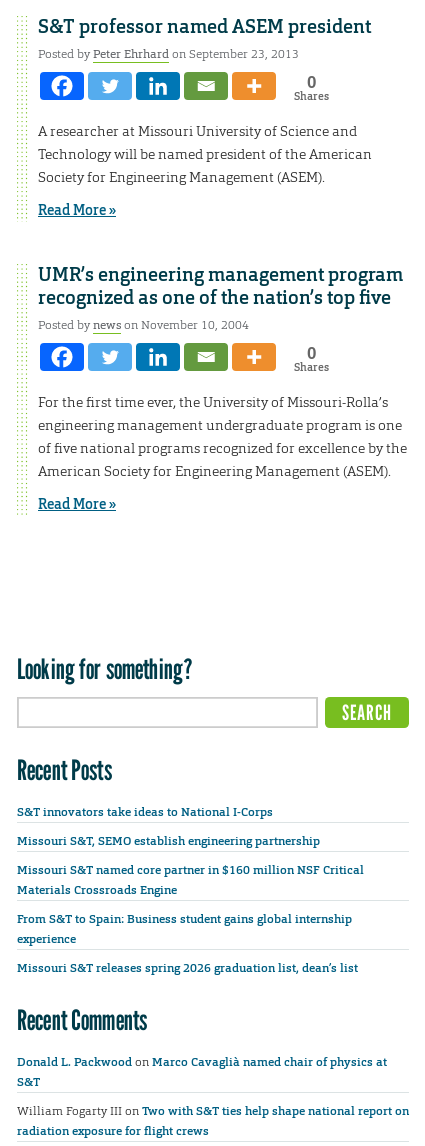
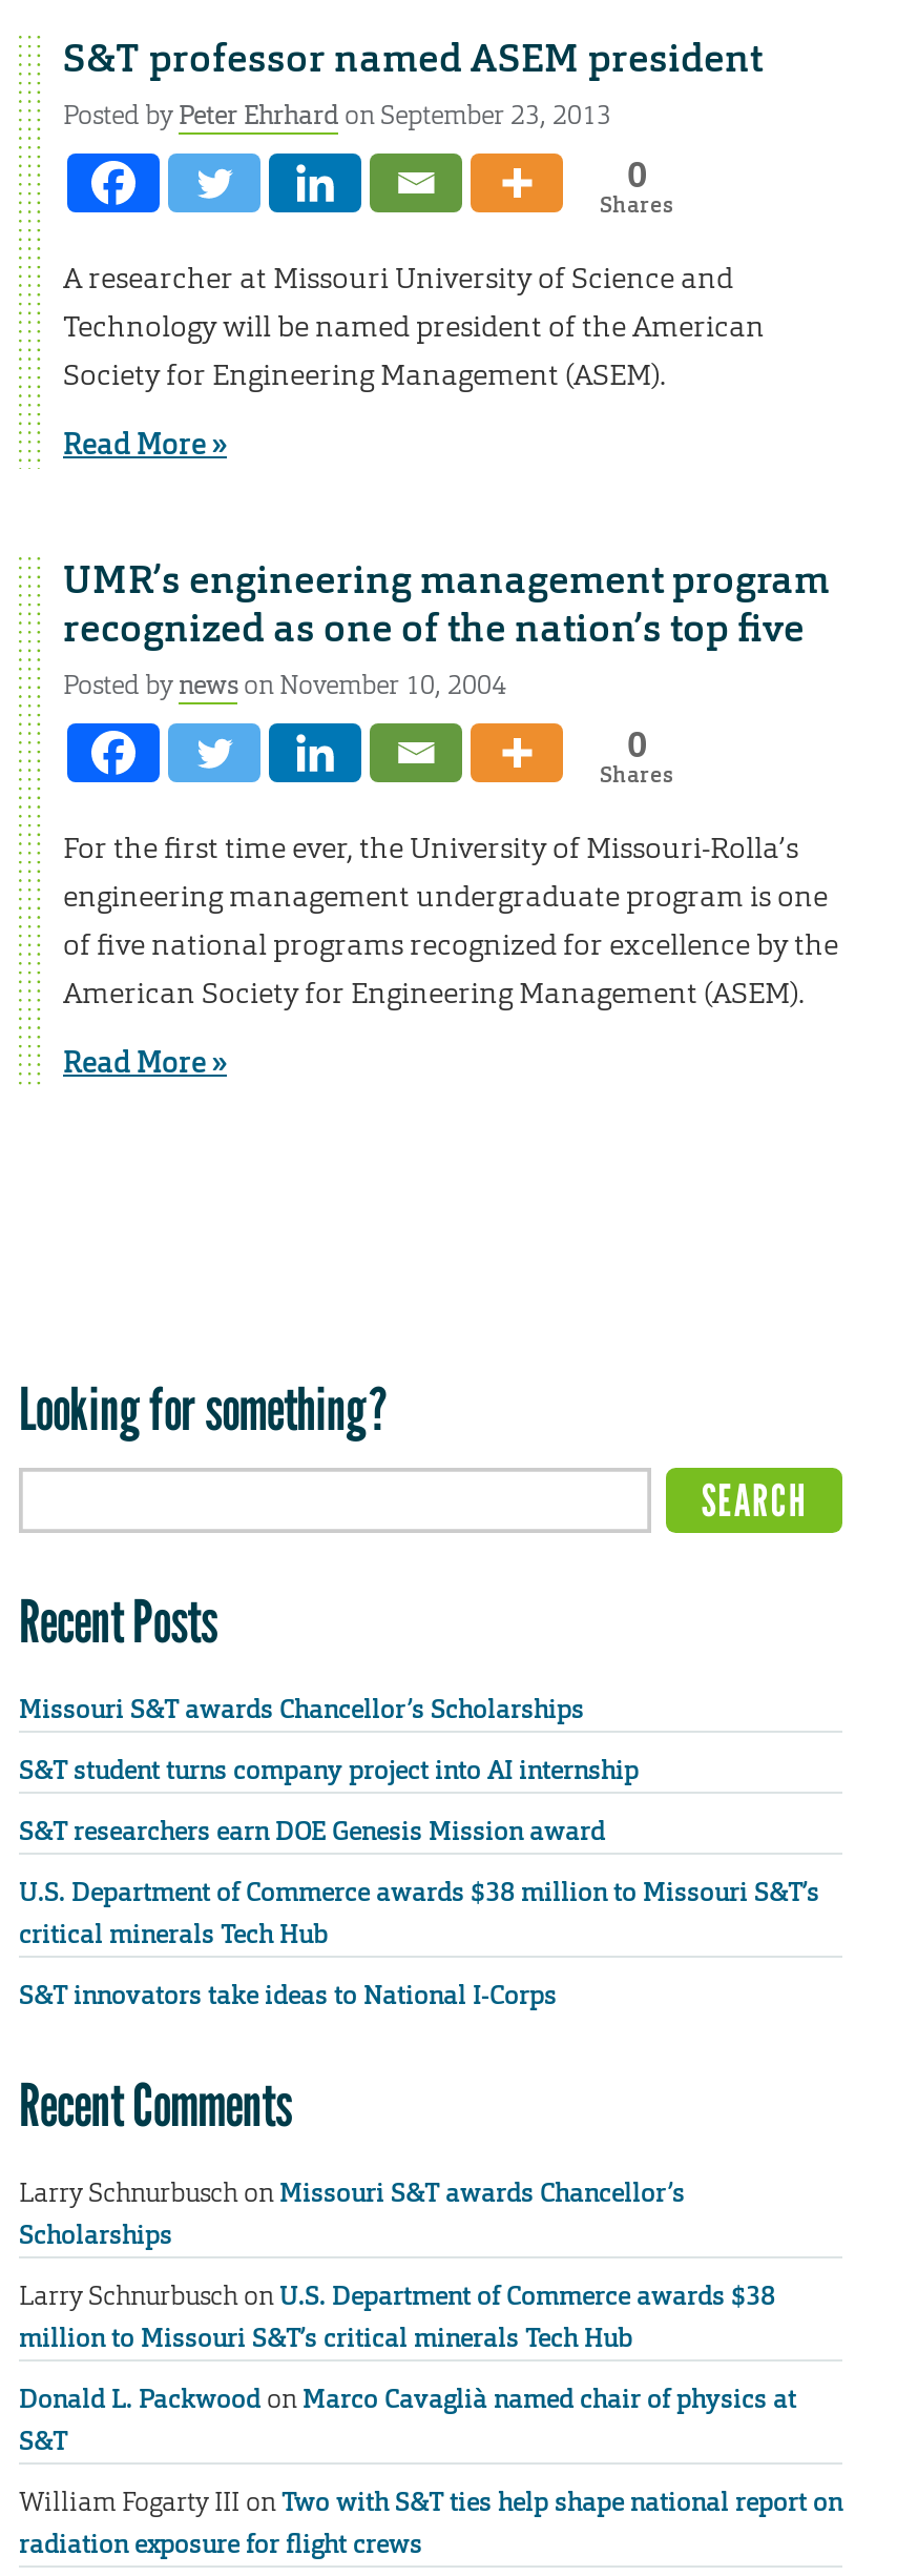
+ Missouri S&T awards Chancellor’s Scholarships
+ S&T student turns company project into AI internship
+ S&T researchers earn DOE Genesis Mission award
+ U.S. Department of Commerce awards $38 million to Missouri S&T’s
+ critical minerals Tech Hub

moved down: S&T innovators take ideas to National I-Corps

- Missouri S&T, SEMO establish engineering partnership
- Missouri S&T named core partner in $160 million NSF Critical
- Materials Crossroads Engine
- From S&T to Spain: Business student gains global internship
- experience
- Missouri S&T releases spring 2026 graduation list, dean’s list

moved up: Recent Comments

+ Larry Schnurbusch on Missouri S&T awards Chancellor’s
+ Scholarships
+ Larry Schnurbusch on U.S. Department of Commerce awards $38
+ million to Missouri S&T’s critical minerals Tech Hub
